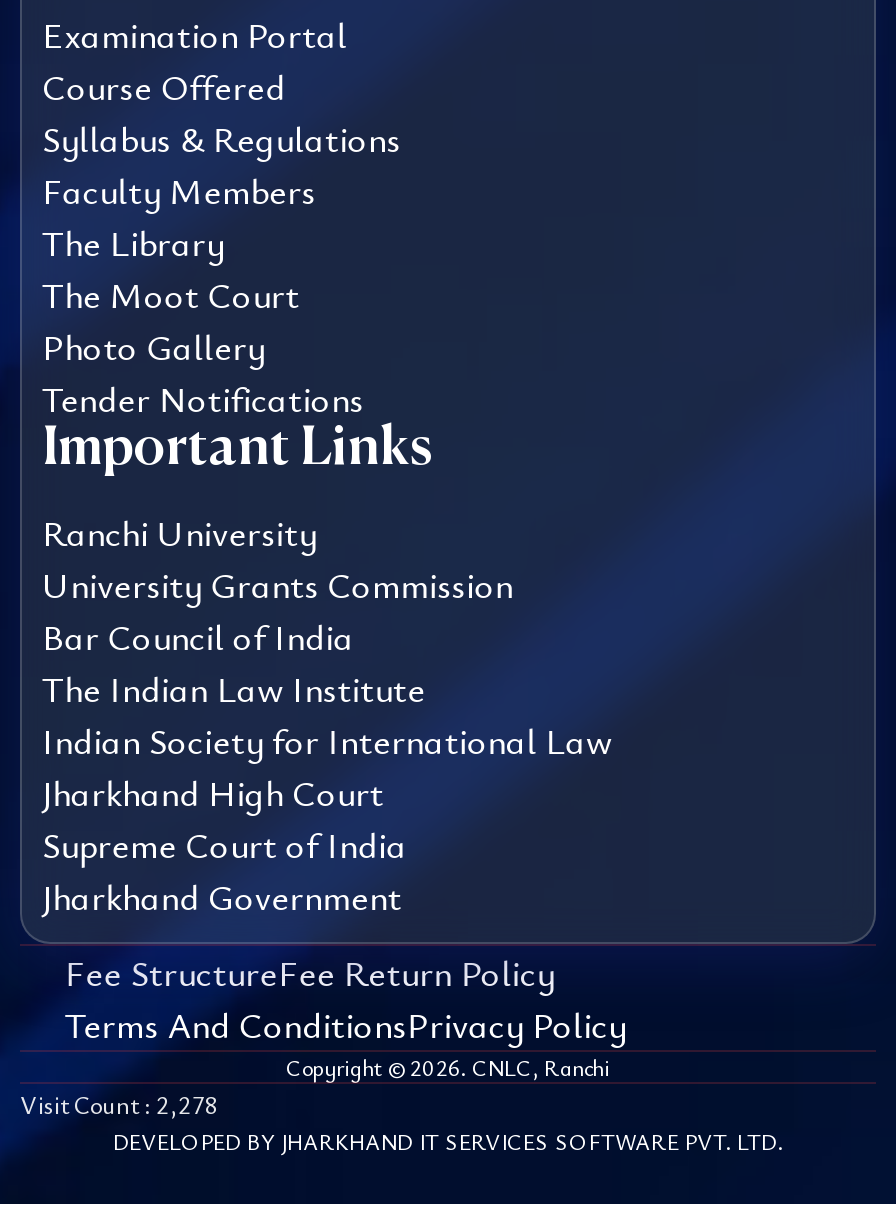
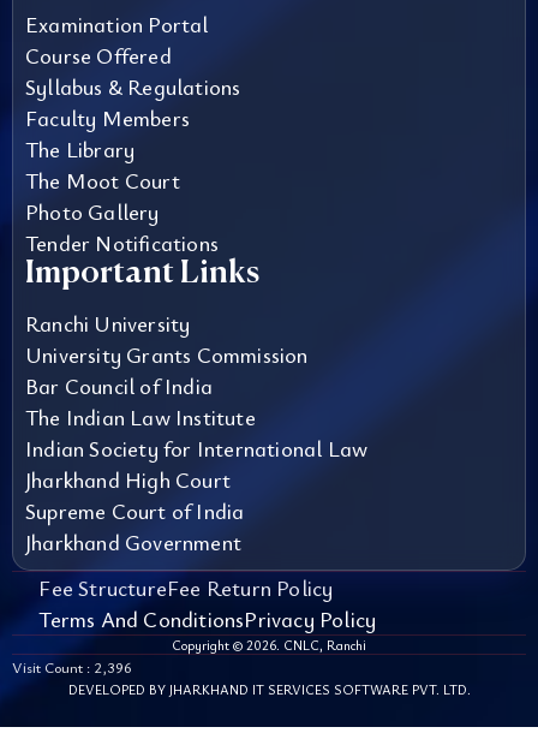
- Visit Count : 2,278
+ Visit Count : 2,396
